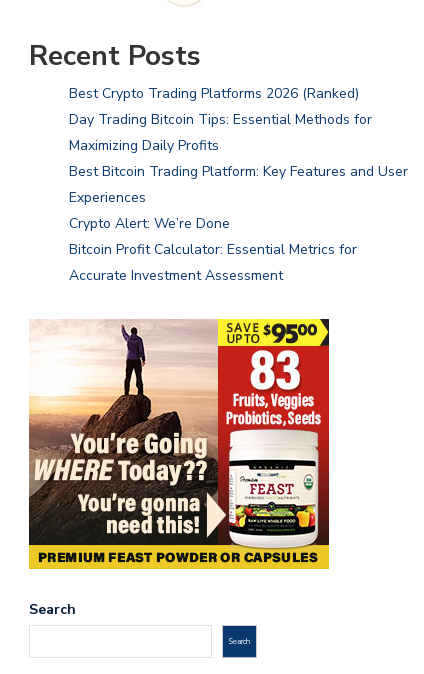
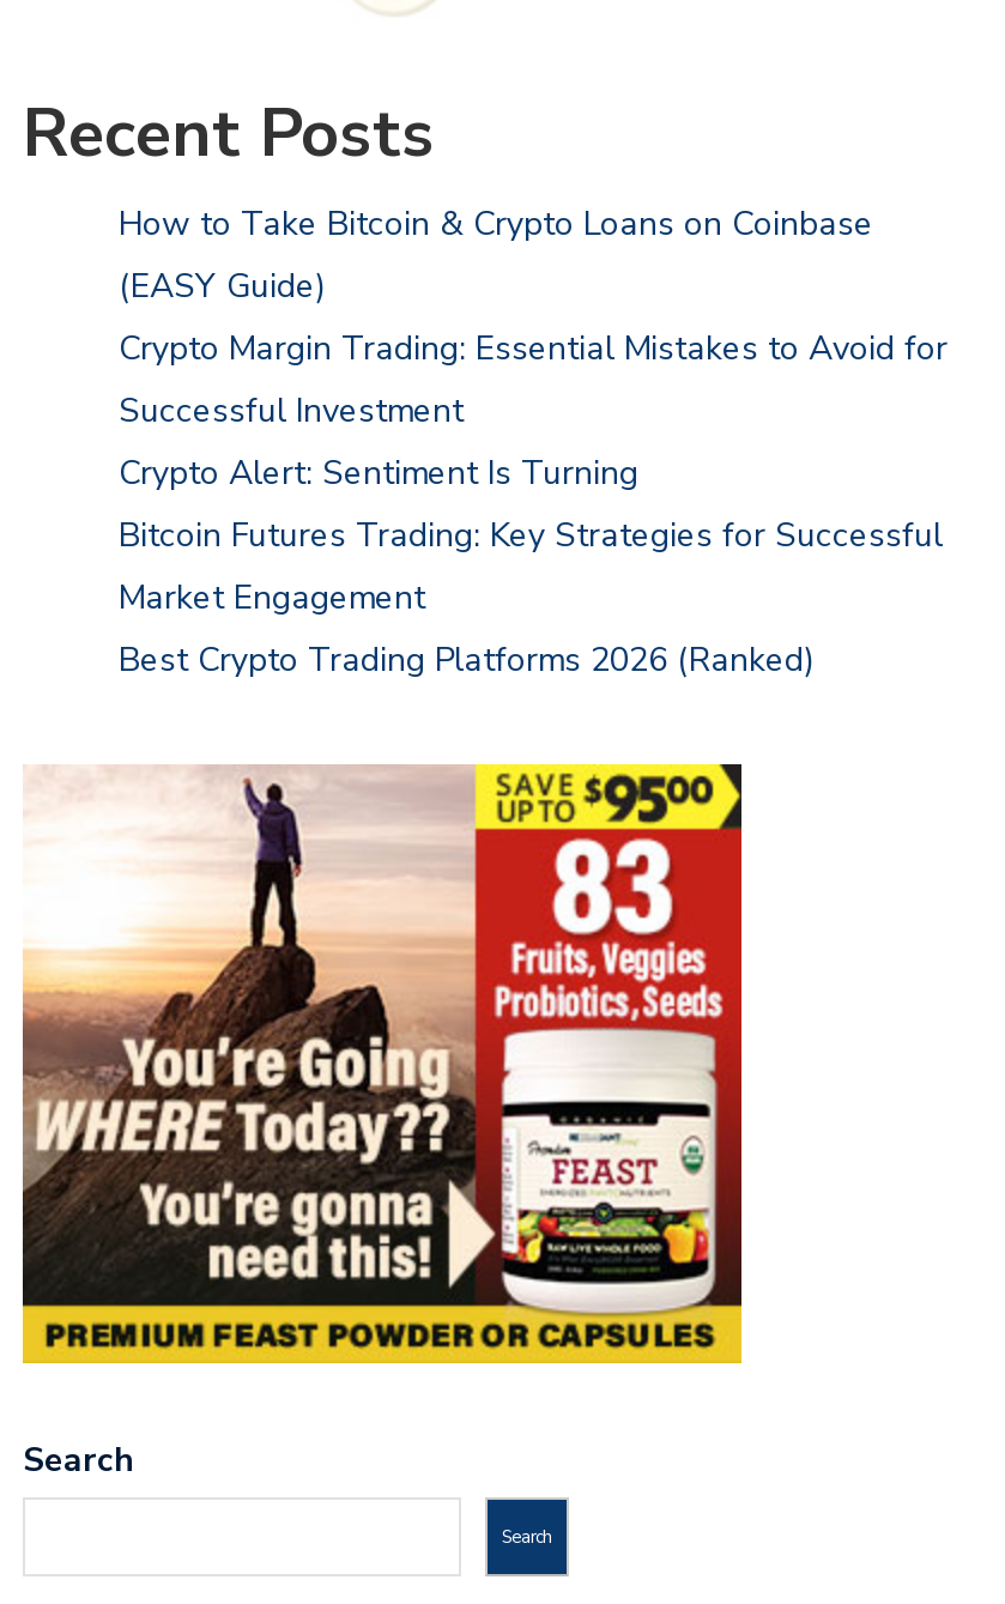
+ How to Take Bitcoin & Crypto Loans on Coinbase
+ (EASY Guide)
+ Crypto Margin Trading: Essential Mistakes to Avoid for
+ Successful Investment
+ Crypto Alert: Sentiment Is Turning
+ Bitcoin Futures Trading: Key Strategies for Successful
+ Market Engagement

moved down: Best Crypto Trading Platforms 2026 (Ranked)

- Day Trading Bitcoin Tips: Essential Methods for
- Maximizing Daily Profits
- Best Bitcoin Trading Platform: Key Features and User
- Experiences
- Crypto Alert: We’re Done
- Bitcoin Profit Calculator: Essential Metrics for
- Accurate Investment Assessment
